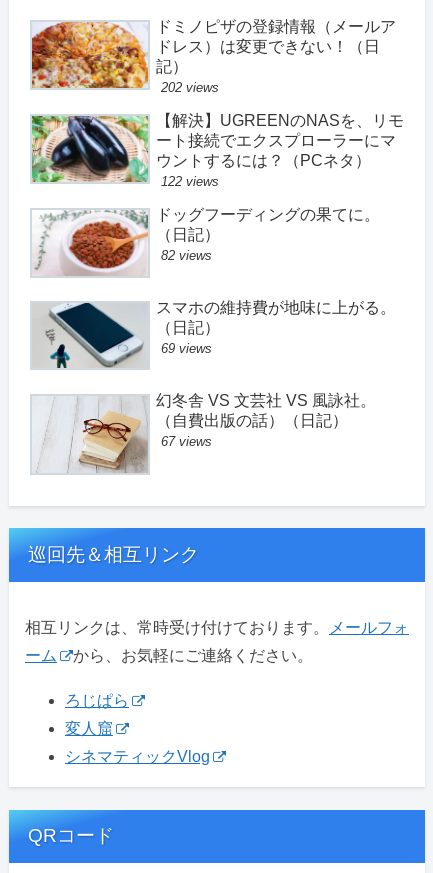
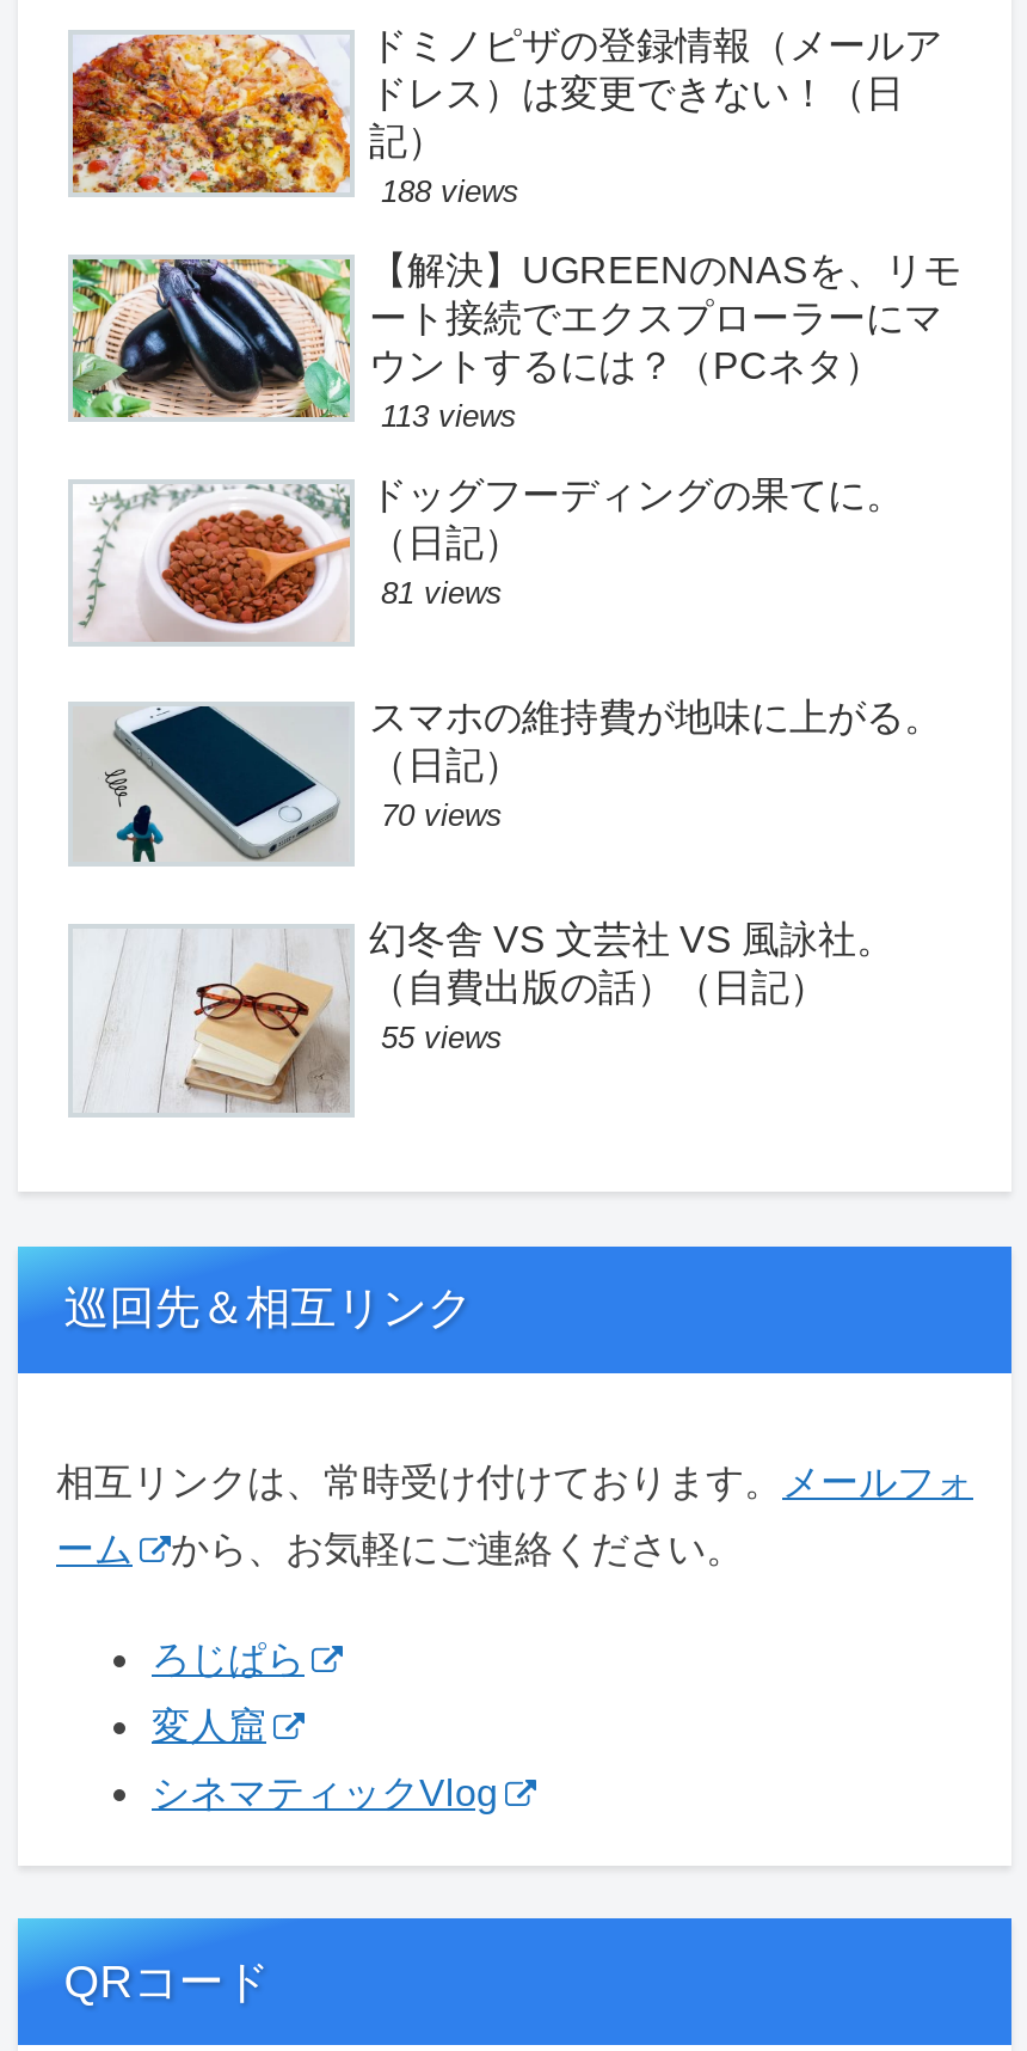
- 202 views
+ 188 views

- 122 views
+ 113 views

- 82 views
+ 81 views

- 69 views
+ 70 views

- 67 views
+ 55 views
